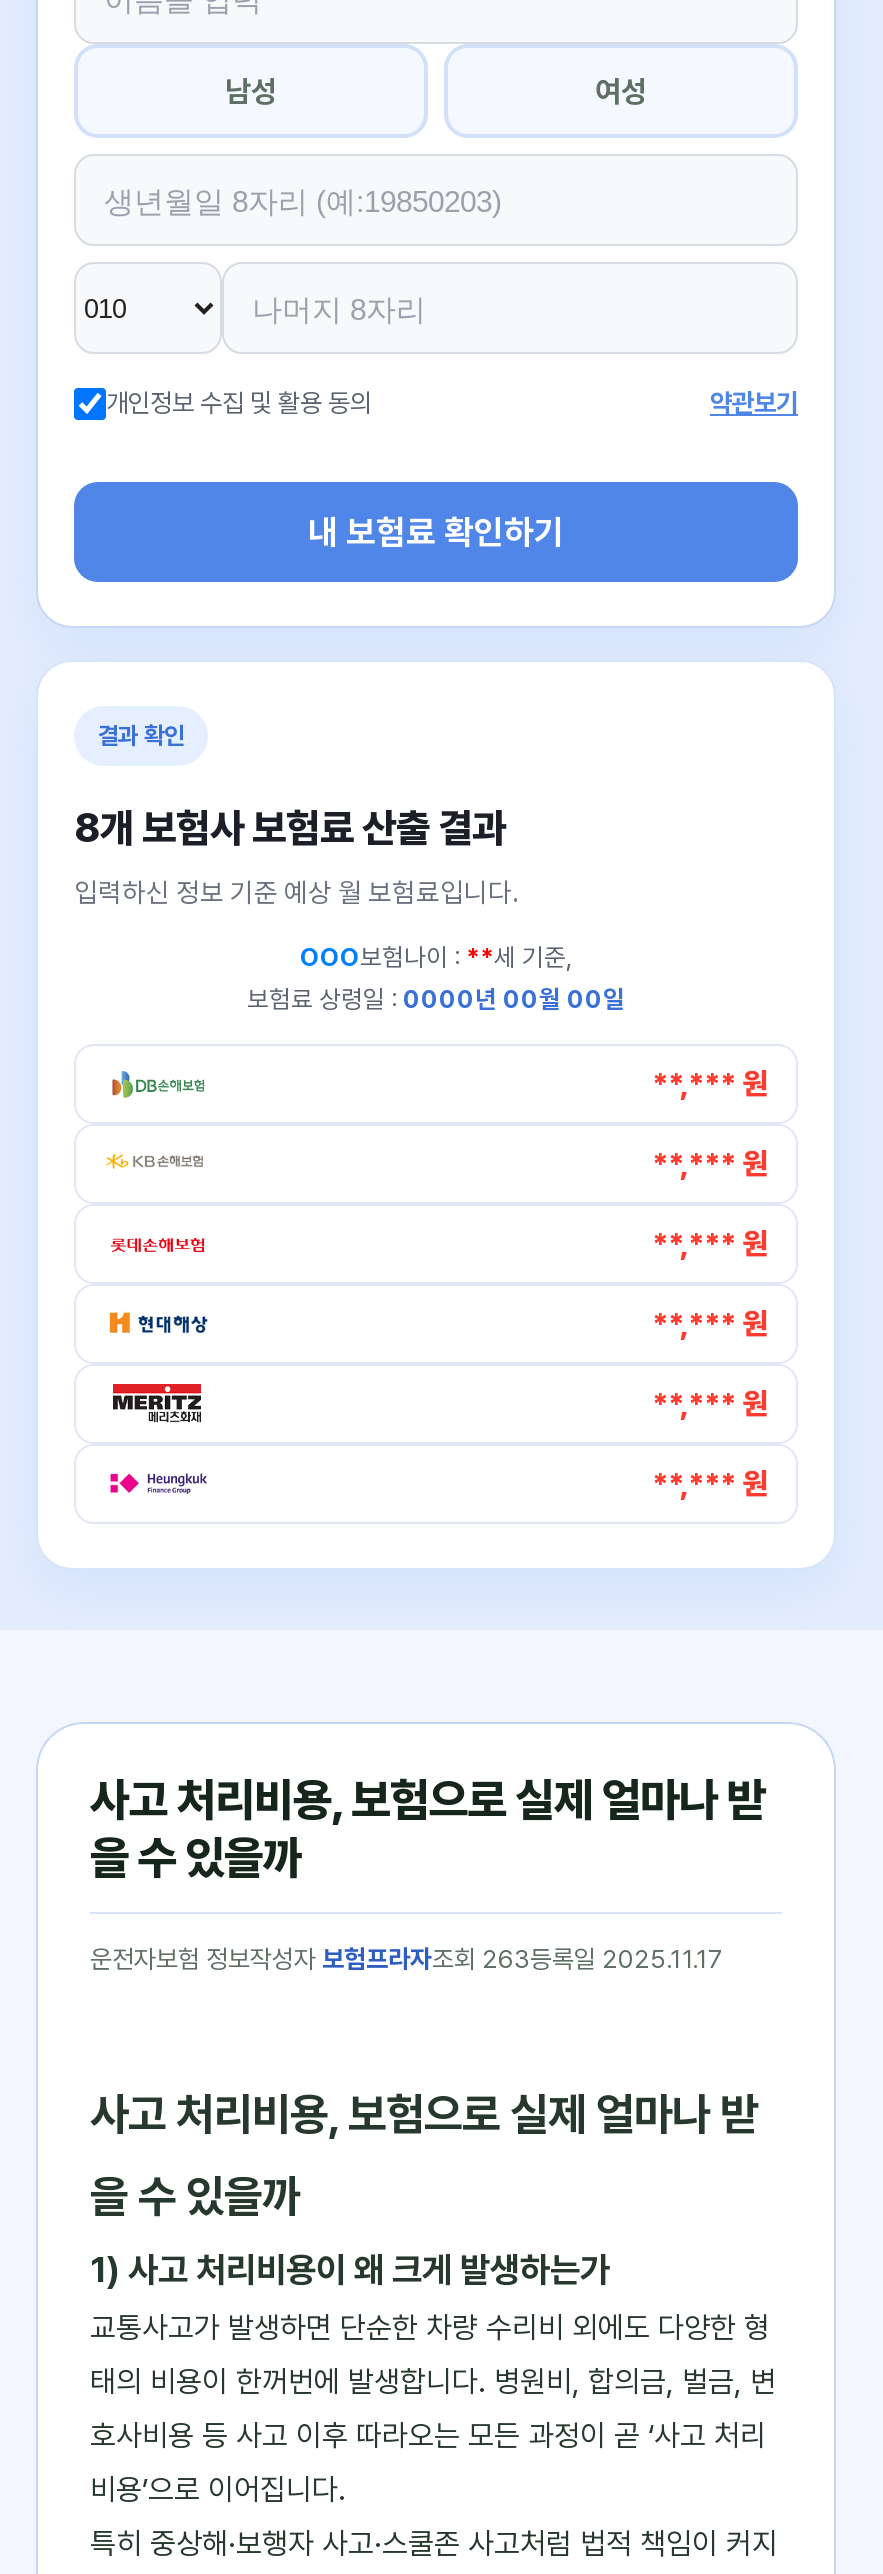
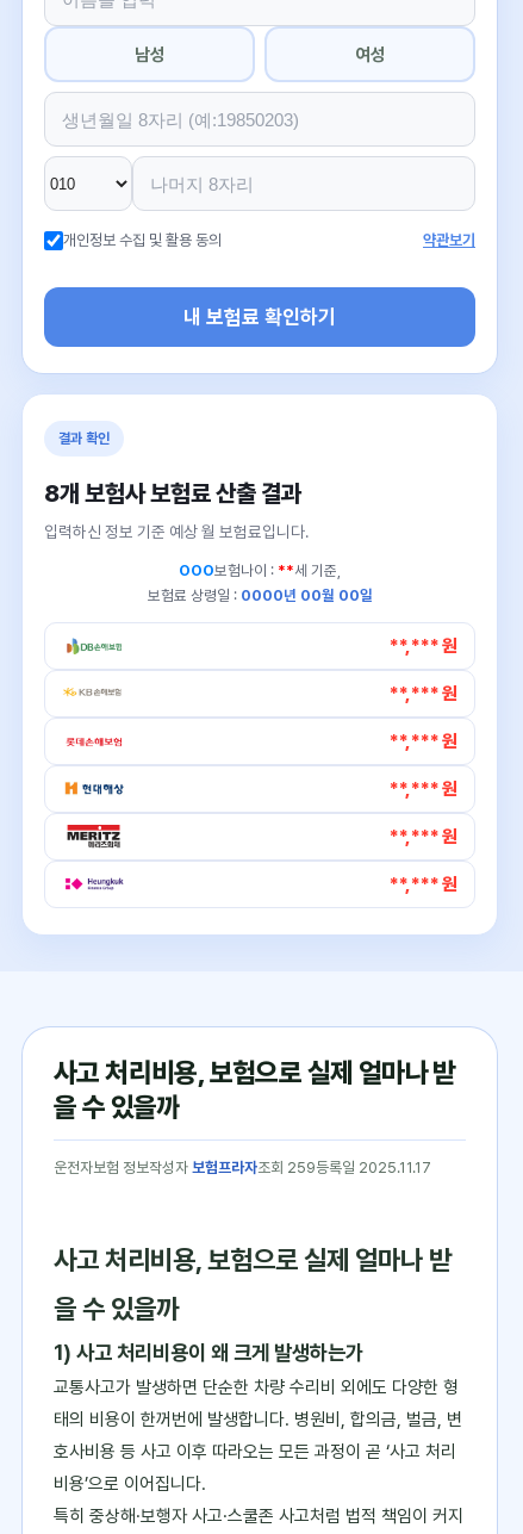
- 운전자보험 정보작성자 보험프라자조회 263등록일 2025.11.17
+ 운전자보험 정보작성자 보험프라자조회 259등록일 2025.11.17
